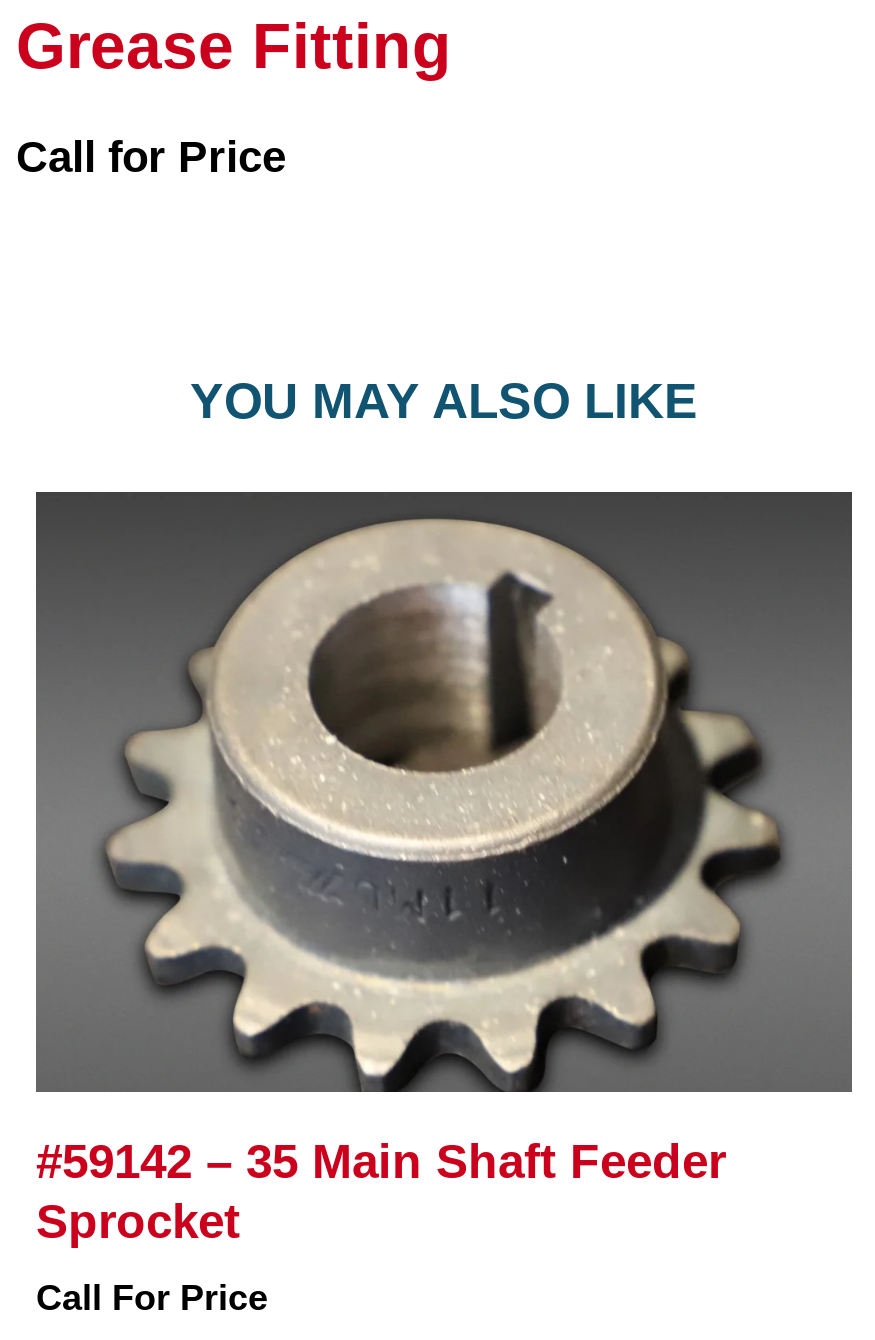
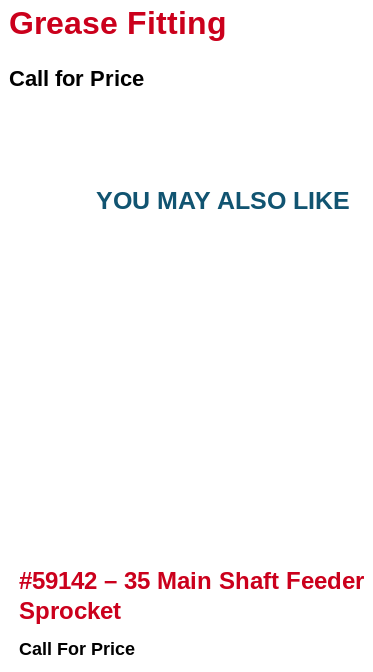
- [image]
